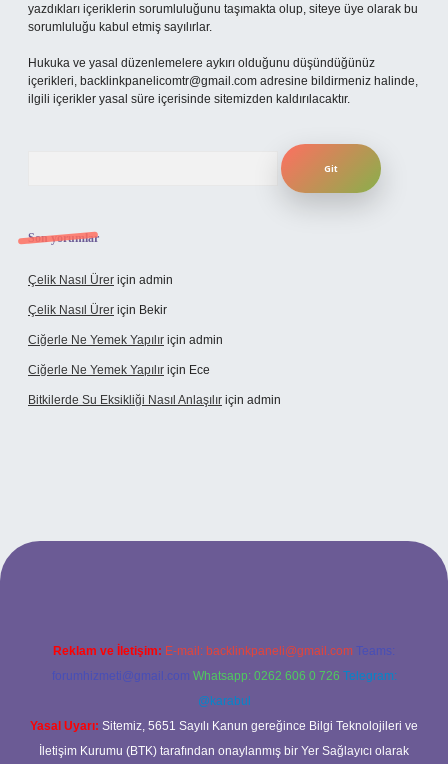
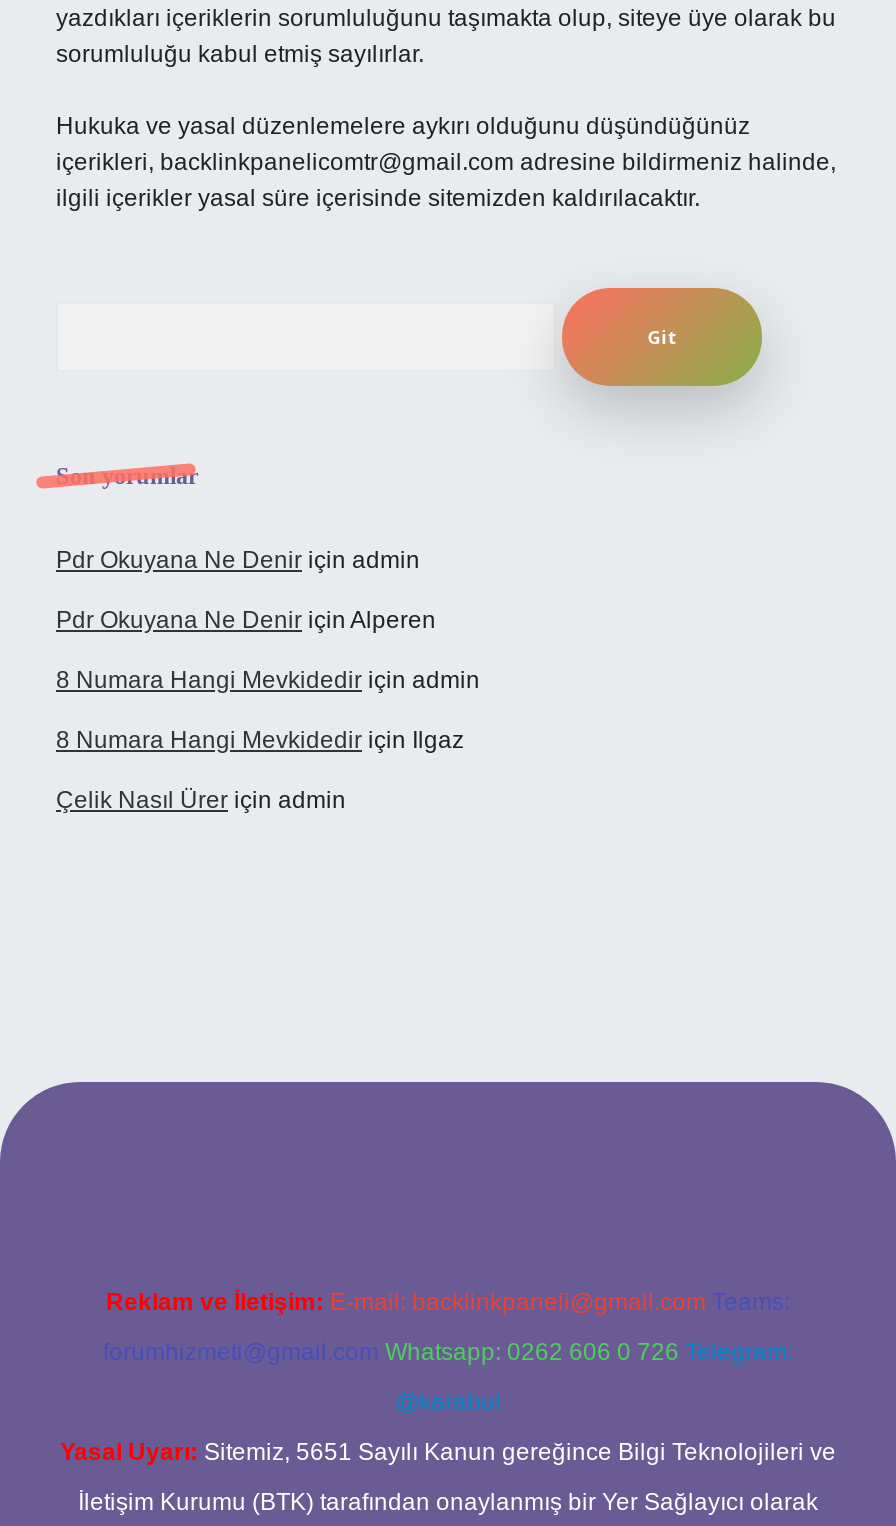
+ Pdr Okuyana Ne Denir için admin
+ Pdr Okuyana Ne Denir için Alperen
+ 8 Numara Hangi Mevkidedir için admin
+ 8 Numara Hangi Mevkidedir için Ilgaz

moved down: Çelik Nasıl Ürer için admin

- Çelik Nasıl Ürer için Bekir
- Ciğerle Ne Yemek Yapılır için admin
- Ciğerle Ne Yemek Yapılır için Ece
- Bitkilerde Su Eksikliği Nasıl Anlaşılır için admin
